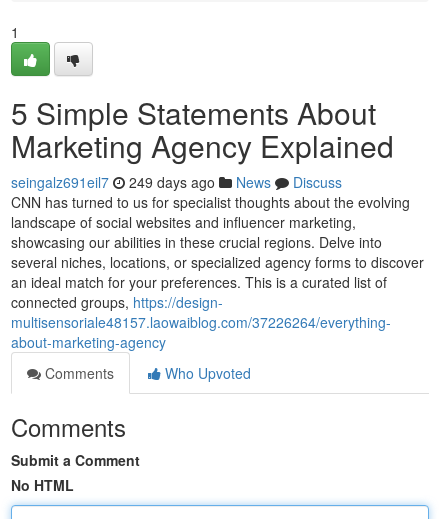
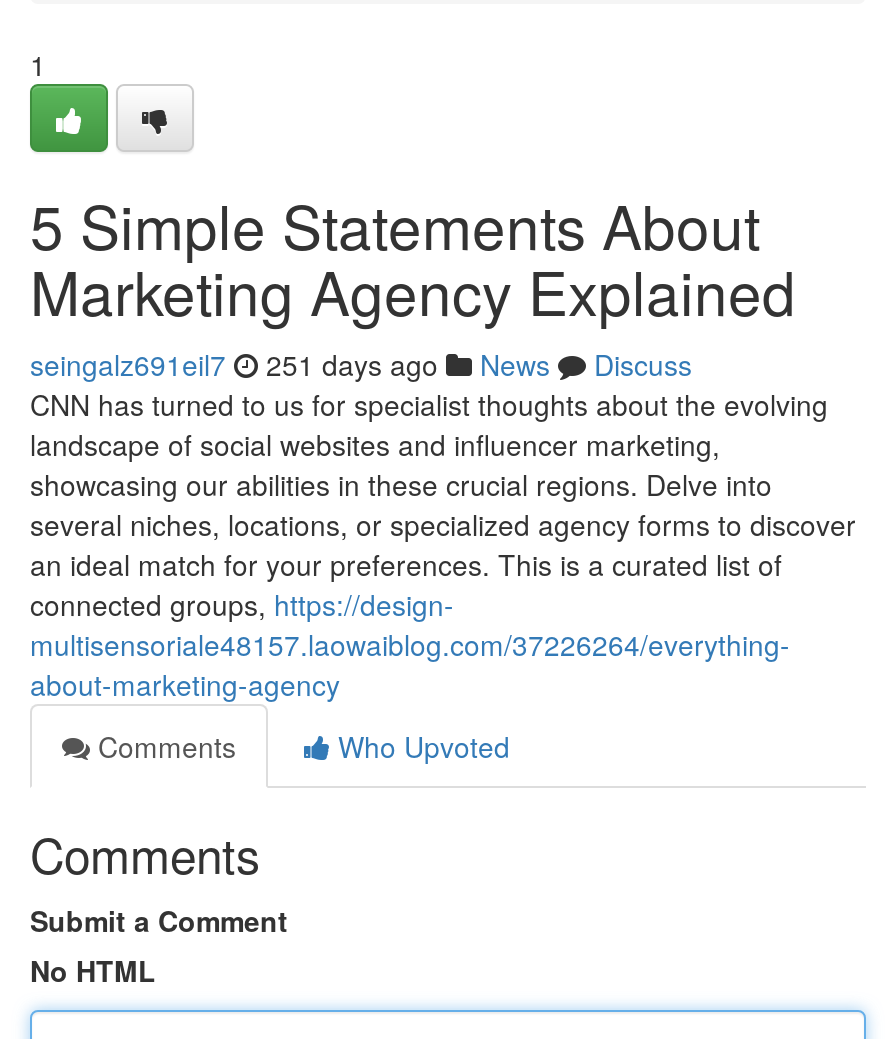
- seingalz691eil7 249 days ago News Discuss
+ seingalz691eil7 251 days ago News Discuss
